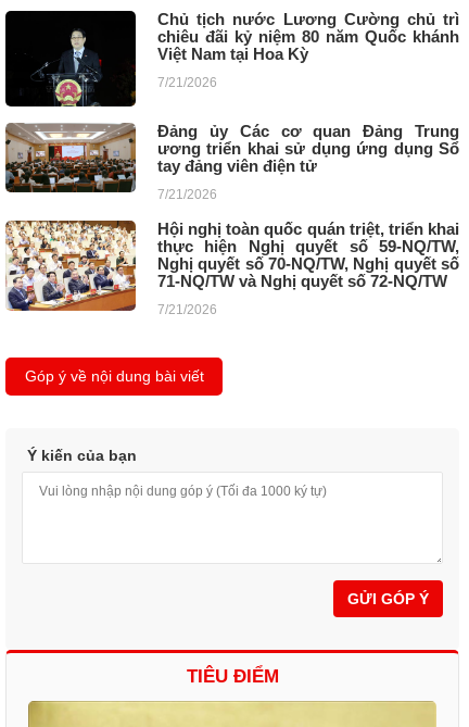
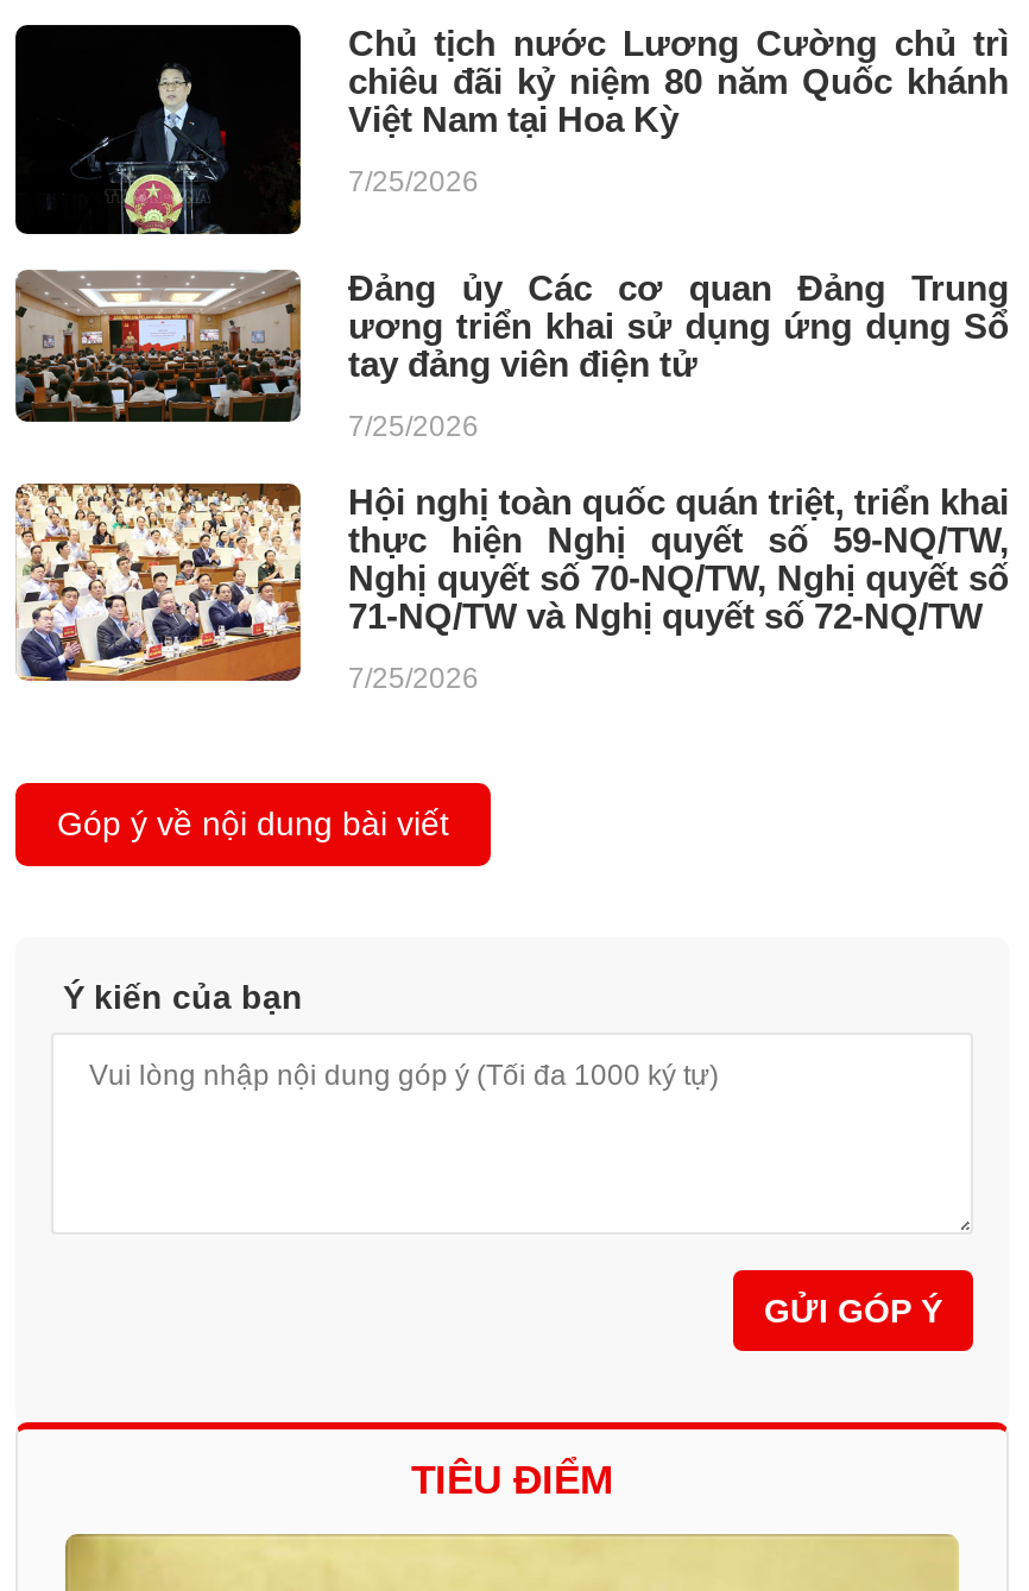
- 7/21/2026
+ 7/25/2026

- 7/21/2026
+ 7/25/2026

- 7/21/2026
+ 7/25/2026
